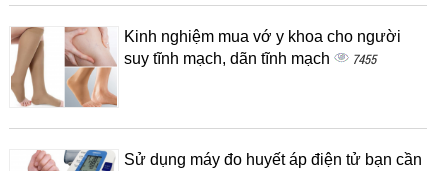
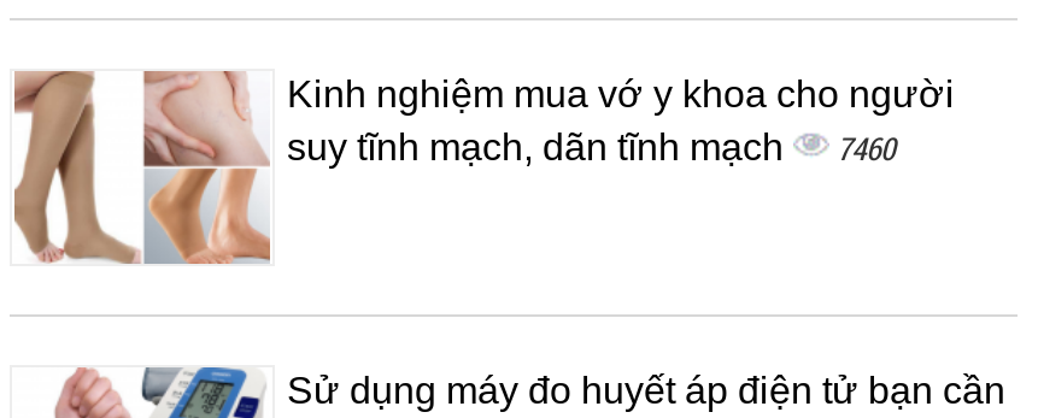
- suy tĩnh mạch, dãn tĩnh mạch 7455
+ suy tĩnh mạch, dãn tĩnh mạch 7460
